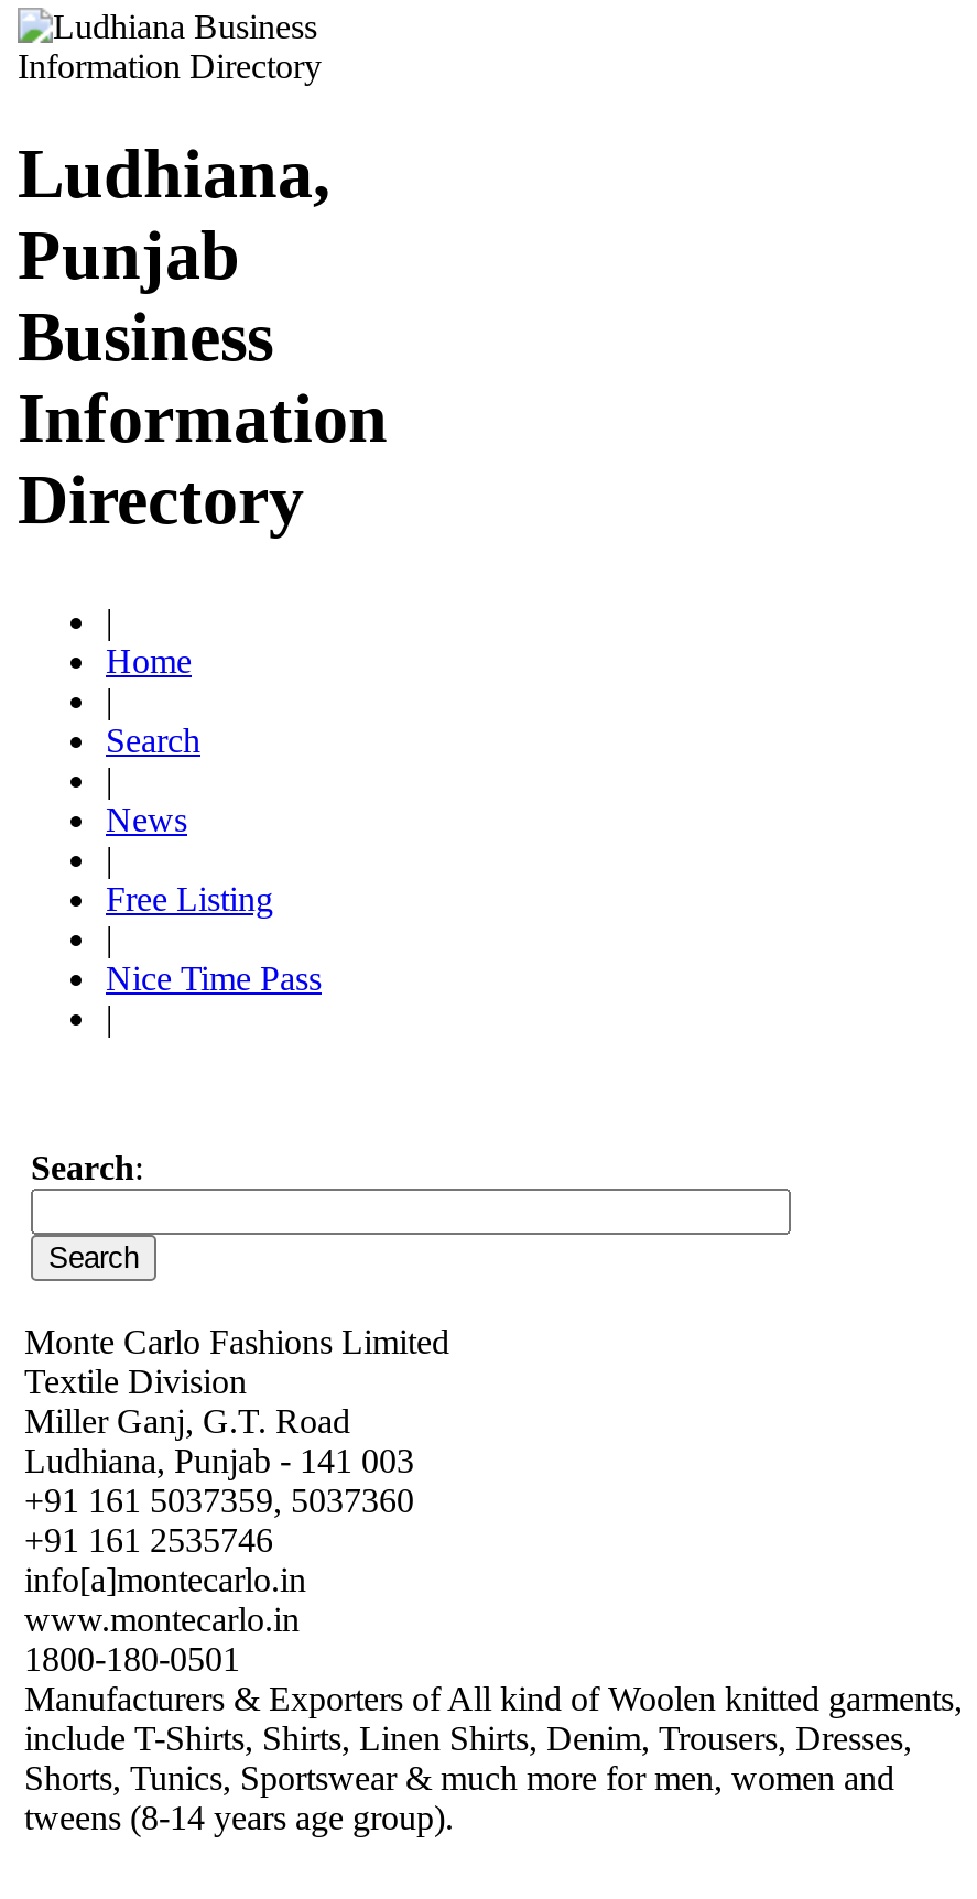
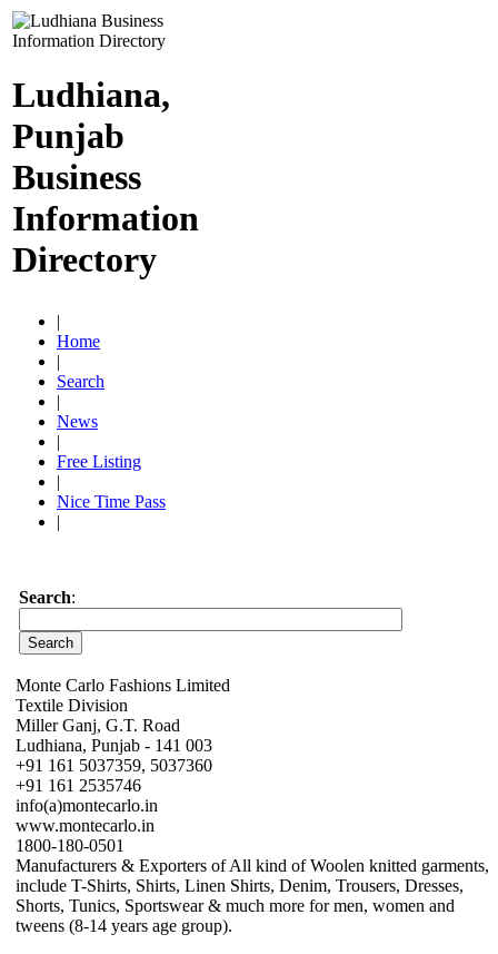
- info[a]montecarlo.in
+ info(a)montecarlo.in
